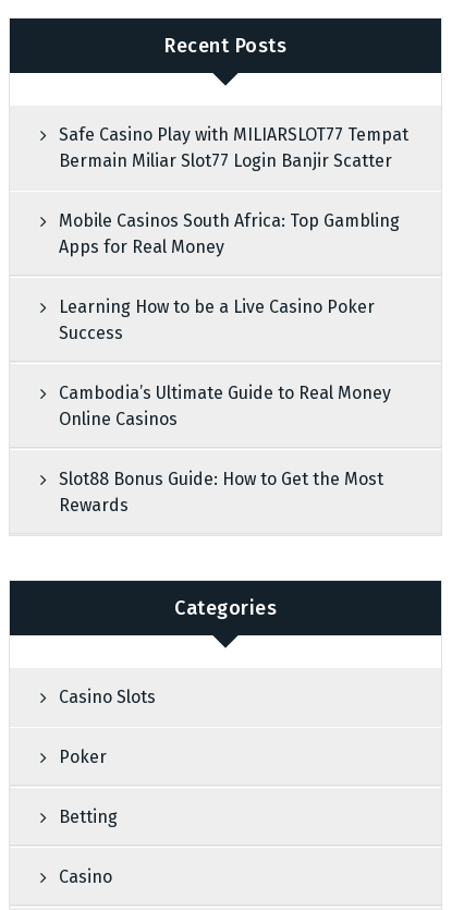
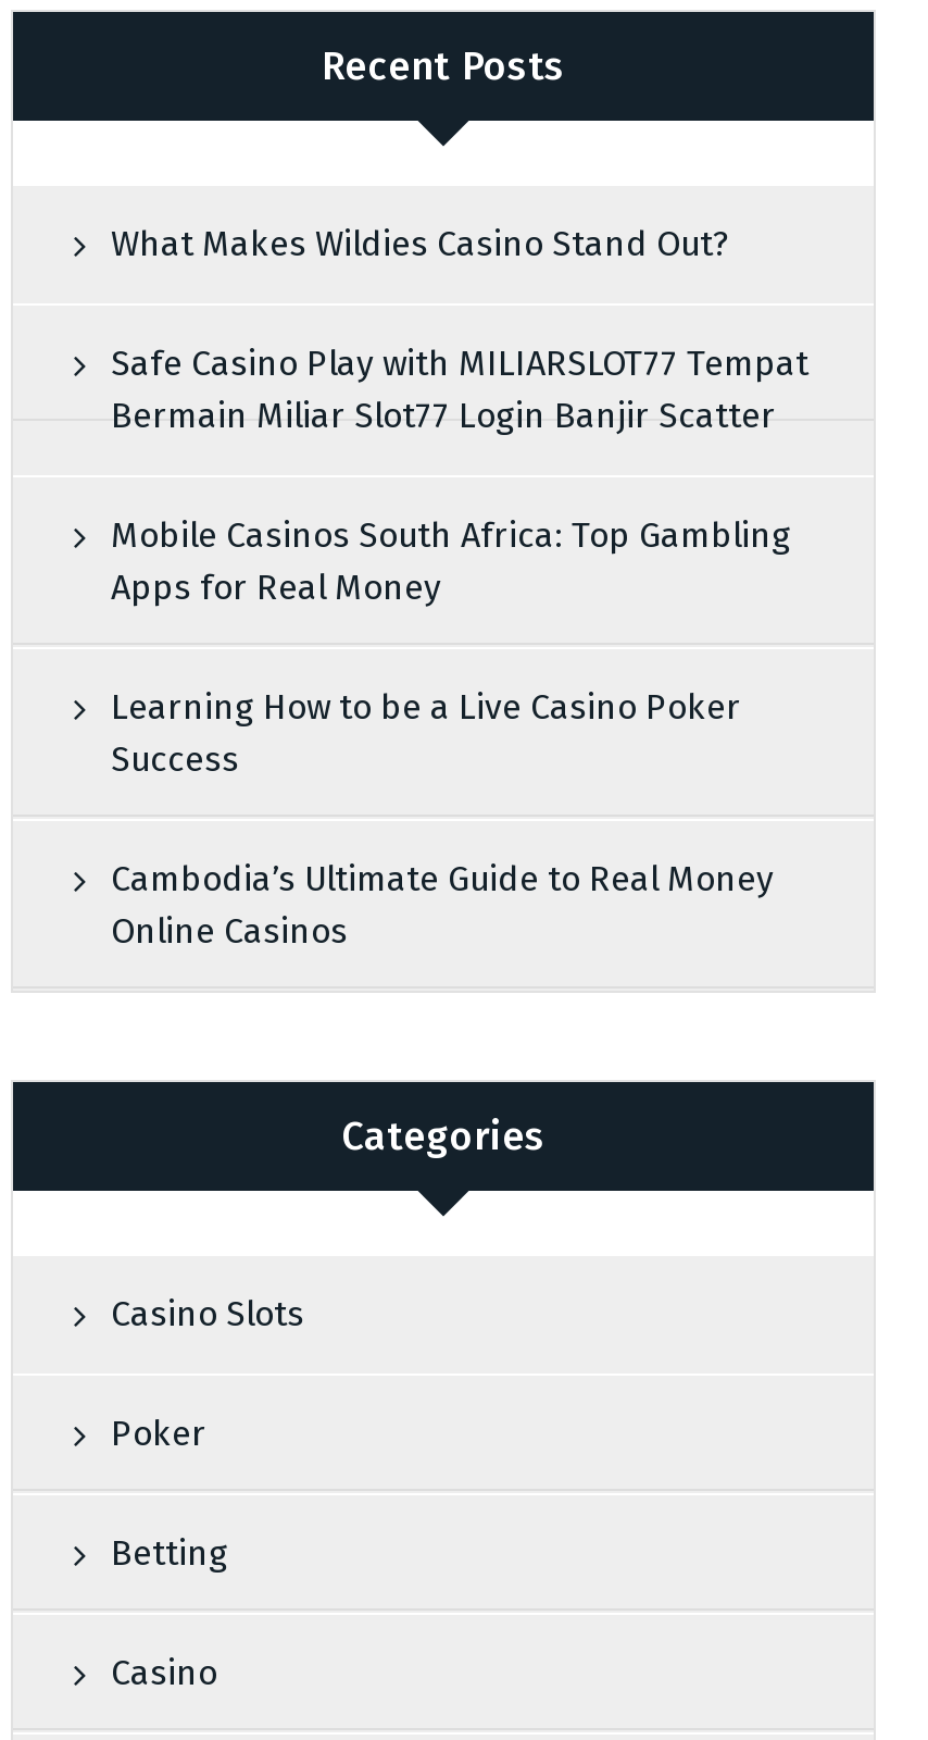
+ What Makes Wildies Casino Stand Out?

moved down: Safe Casino Play with MILIARSLOT77 Tempat | Bermain Miliar Slot77 Login Banjir Scatter | Mobile Casinos South Africa: Top Gambling | Apps for Real Money | Learning How to be a Live Casino Poker | Success | Cambodia’s Ultimate Guide to Real Money | Online Casinos

- Slot88 Bonus Guide: How to Get the Most
- Rewards
